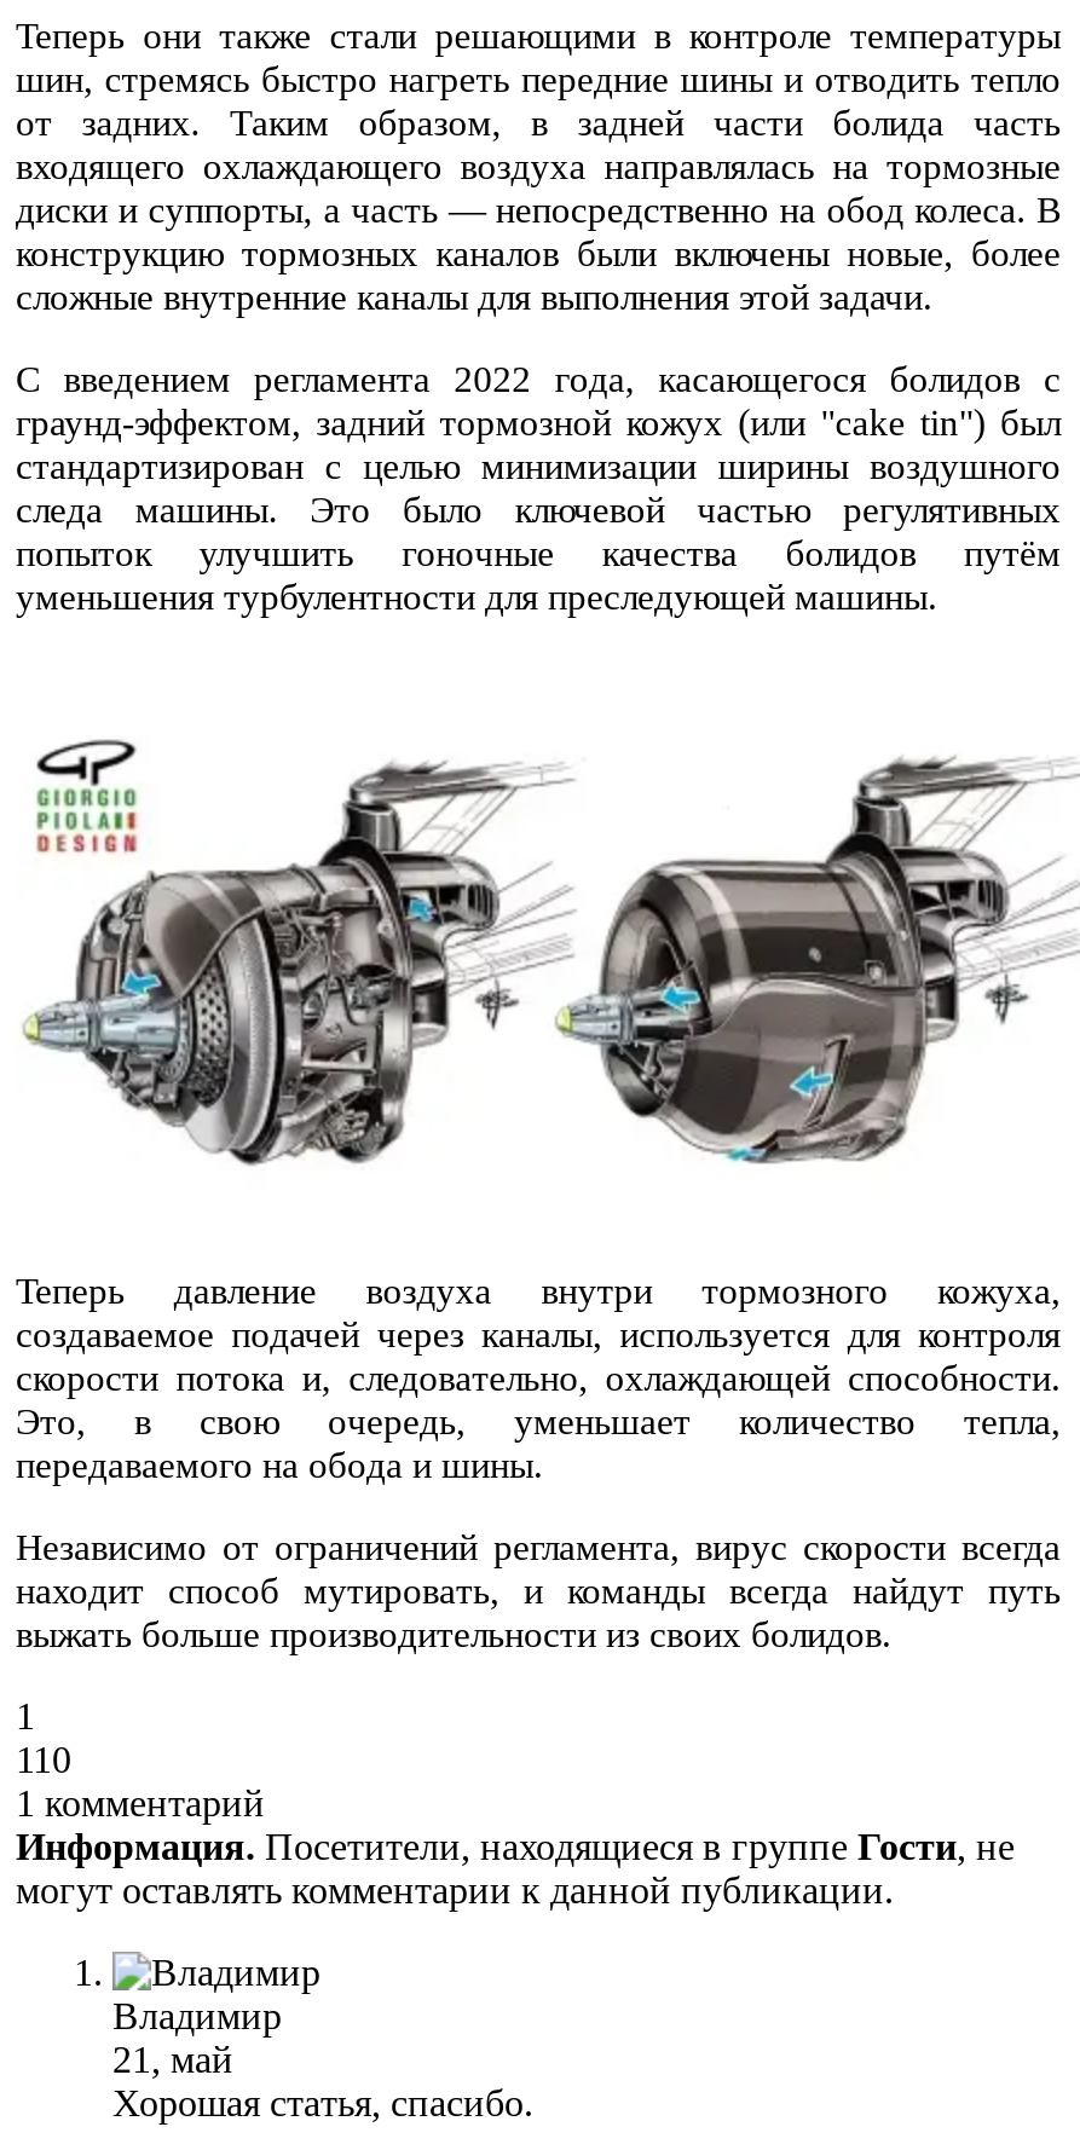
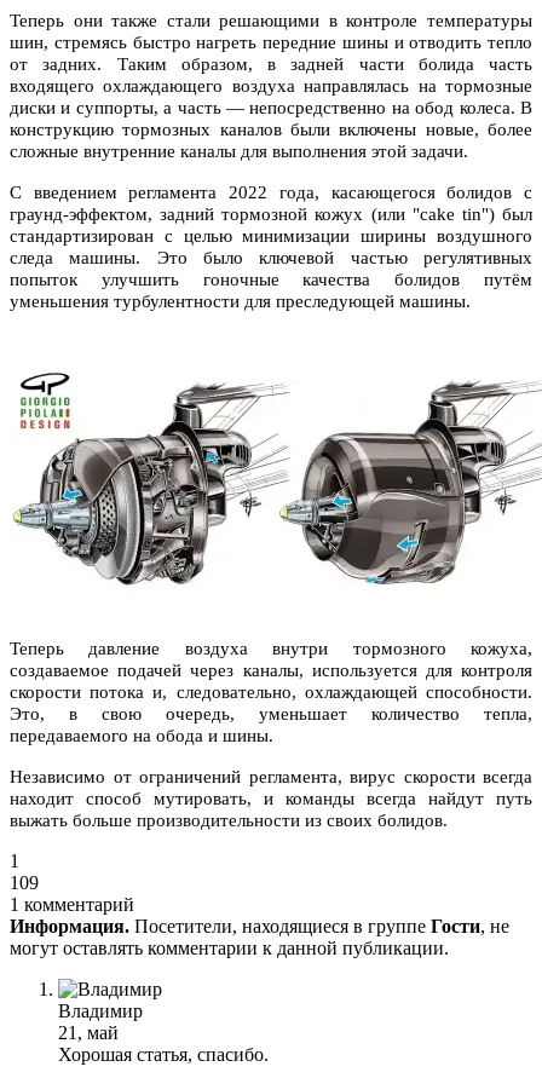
- 110
+ 109
